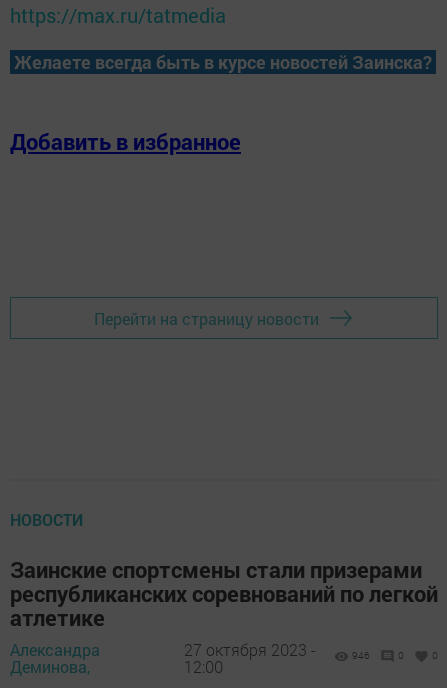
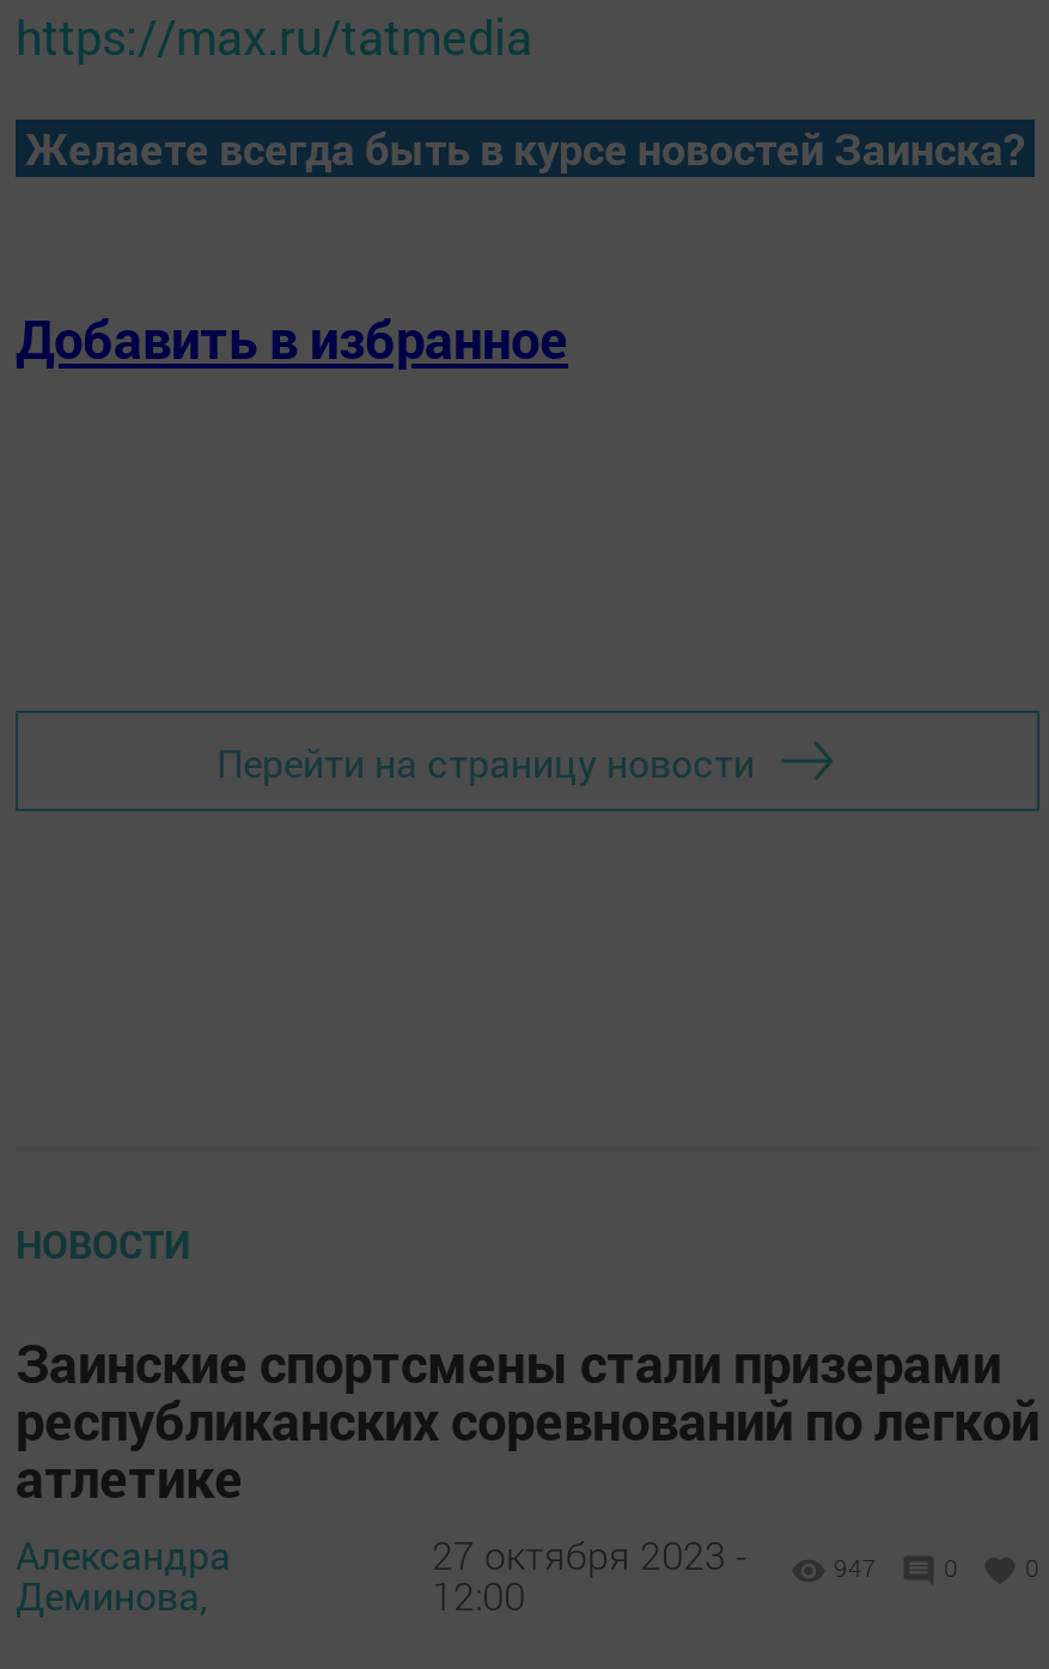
- 946
+ 947
